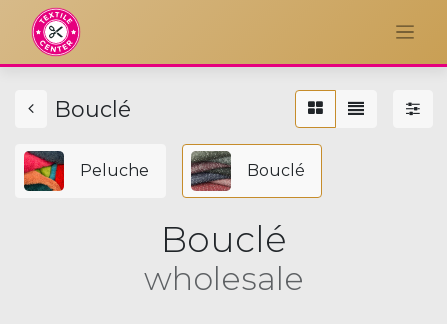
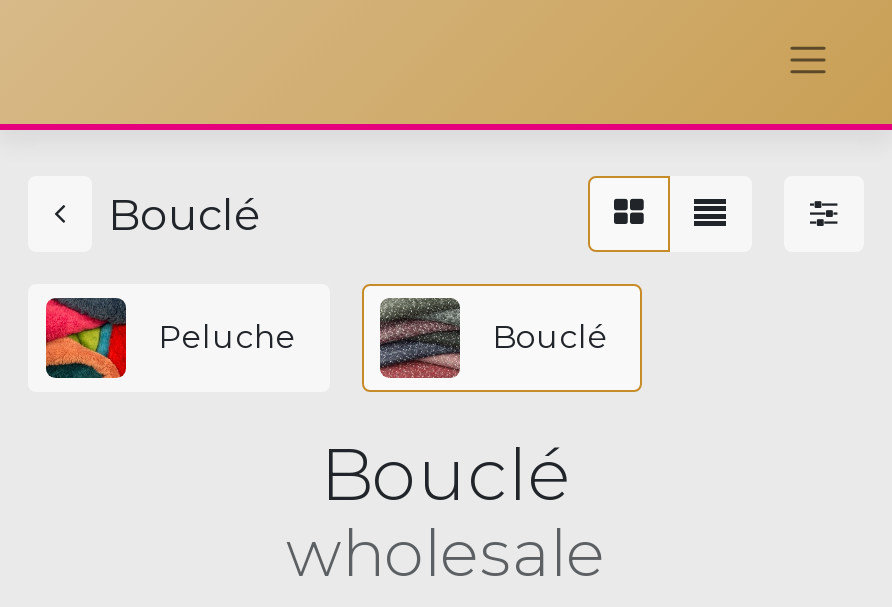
- [image]
